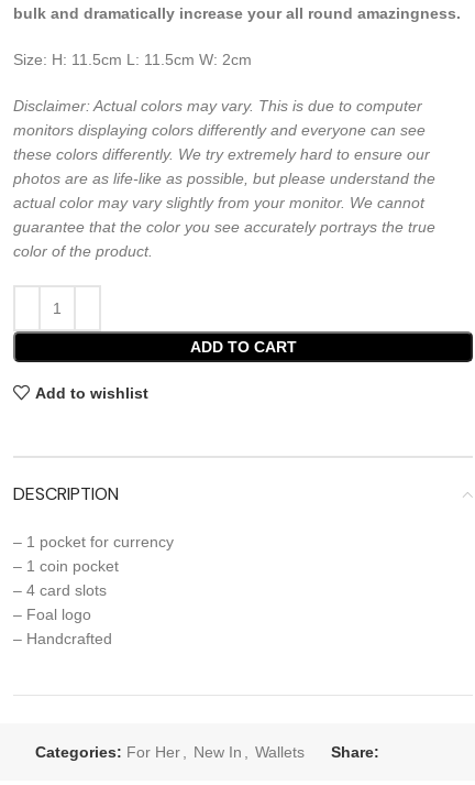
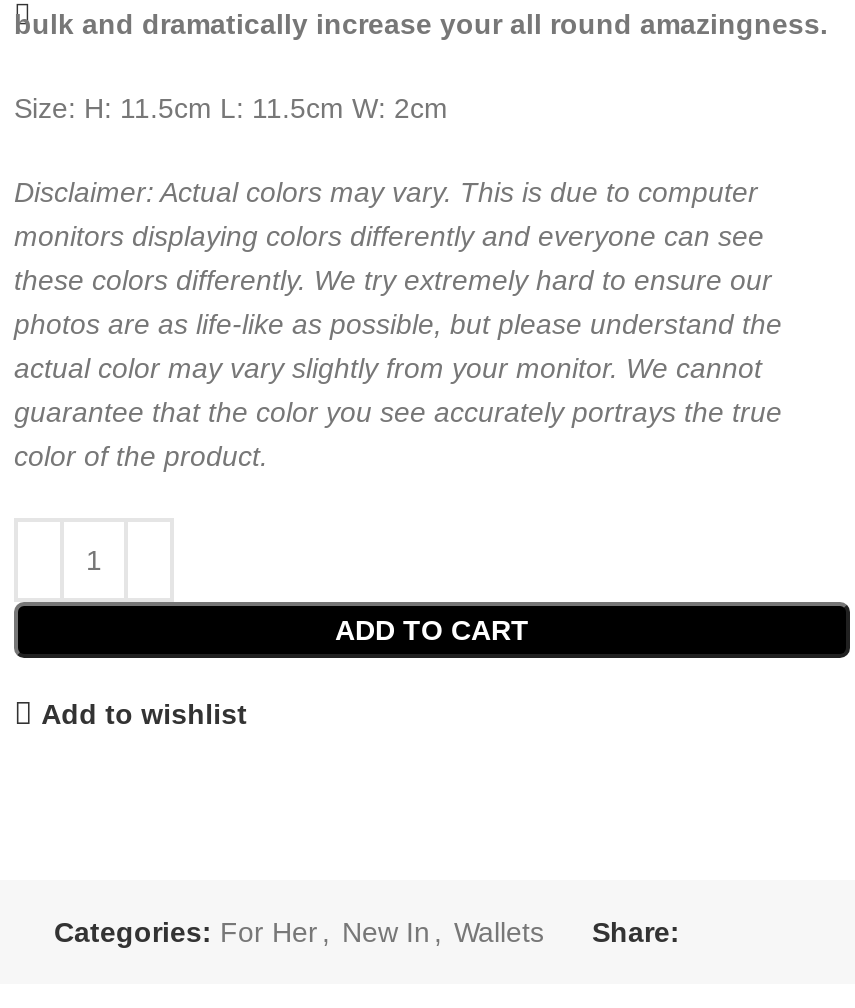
- DESCRIPTION
- – 1 pocket for currency
- – 1 coin pocket
- – 4 card slots
- – Foal logo
- – Handcrafted
